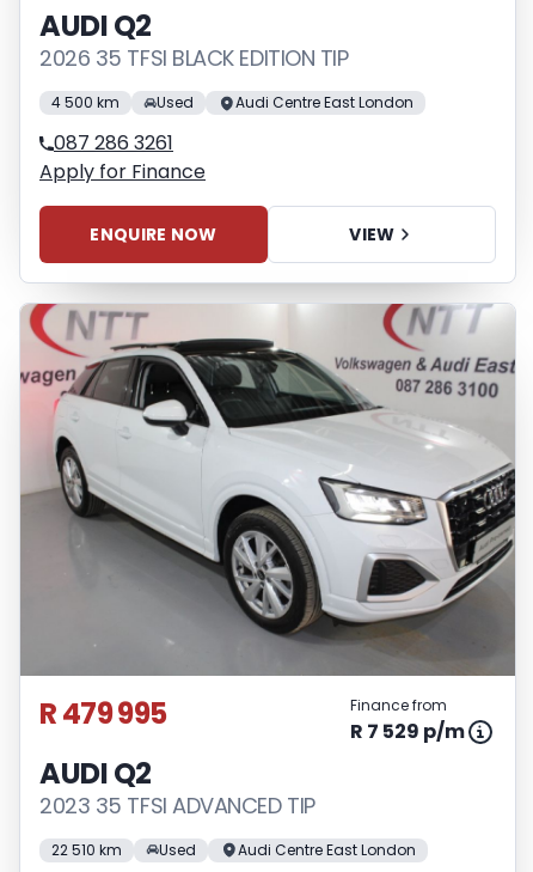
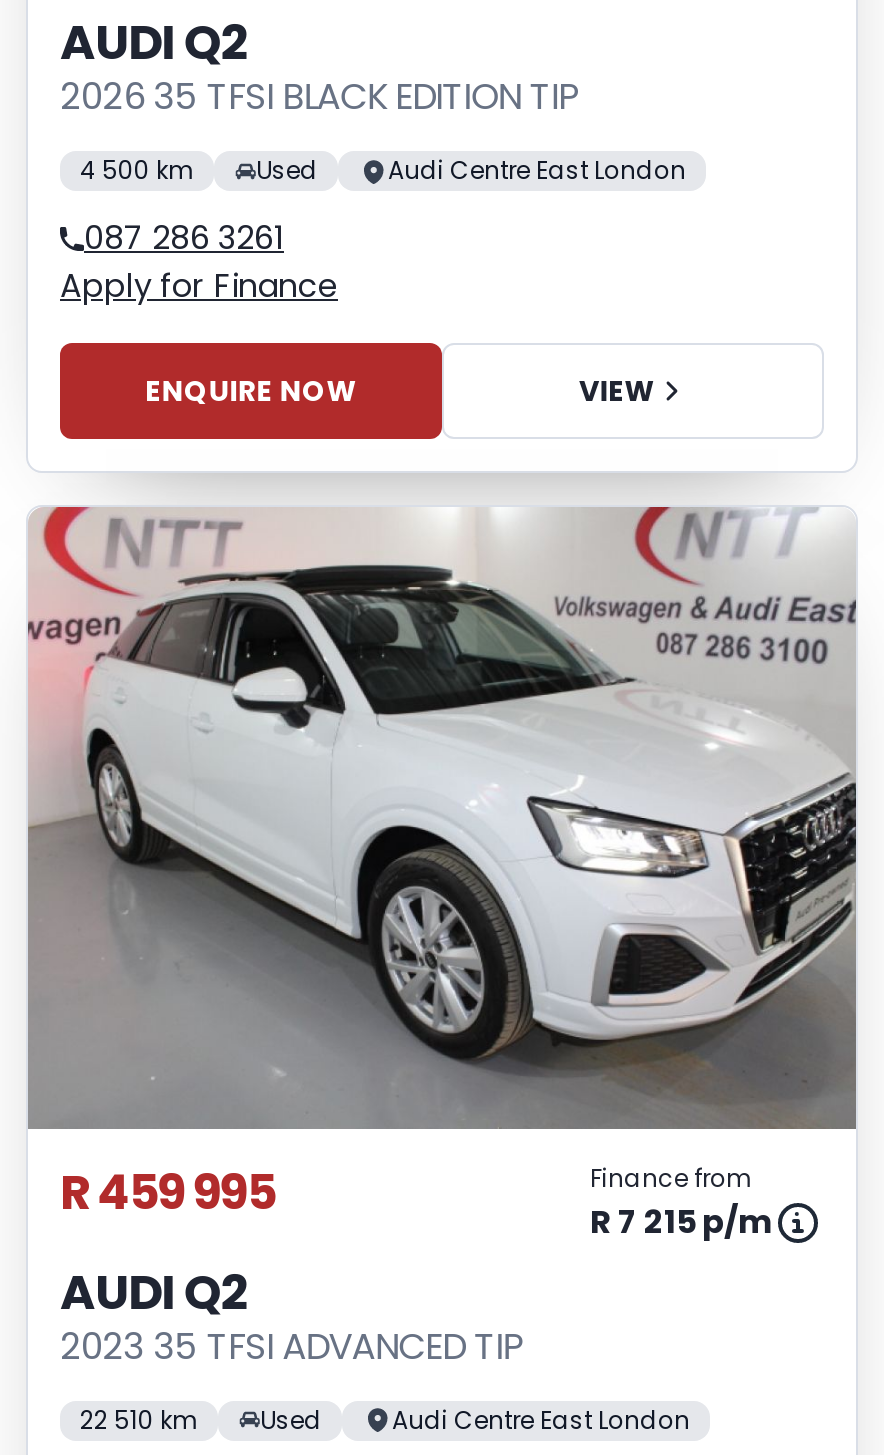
- R 479 995
+ R 459 995

- R 7 529 p/m
+ R 7 215 p/m
